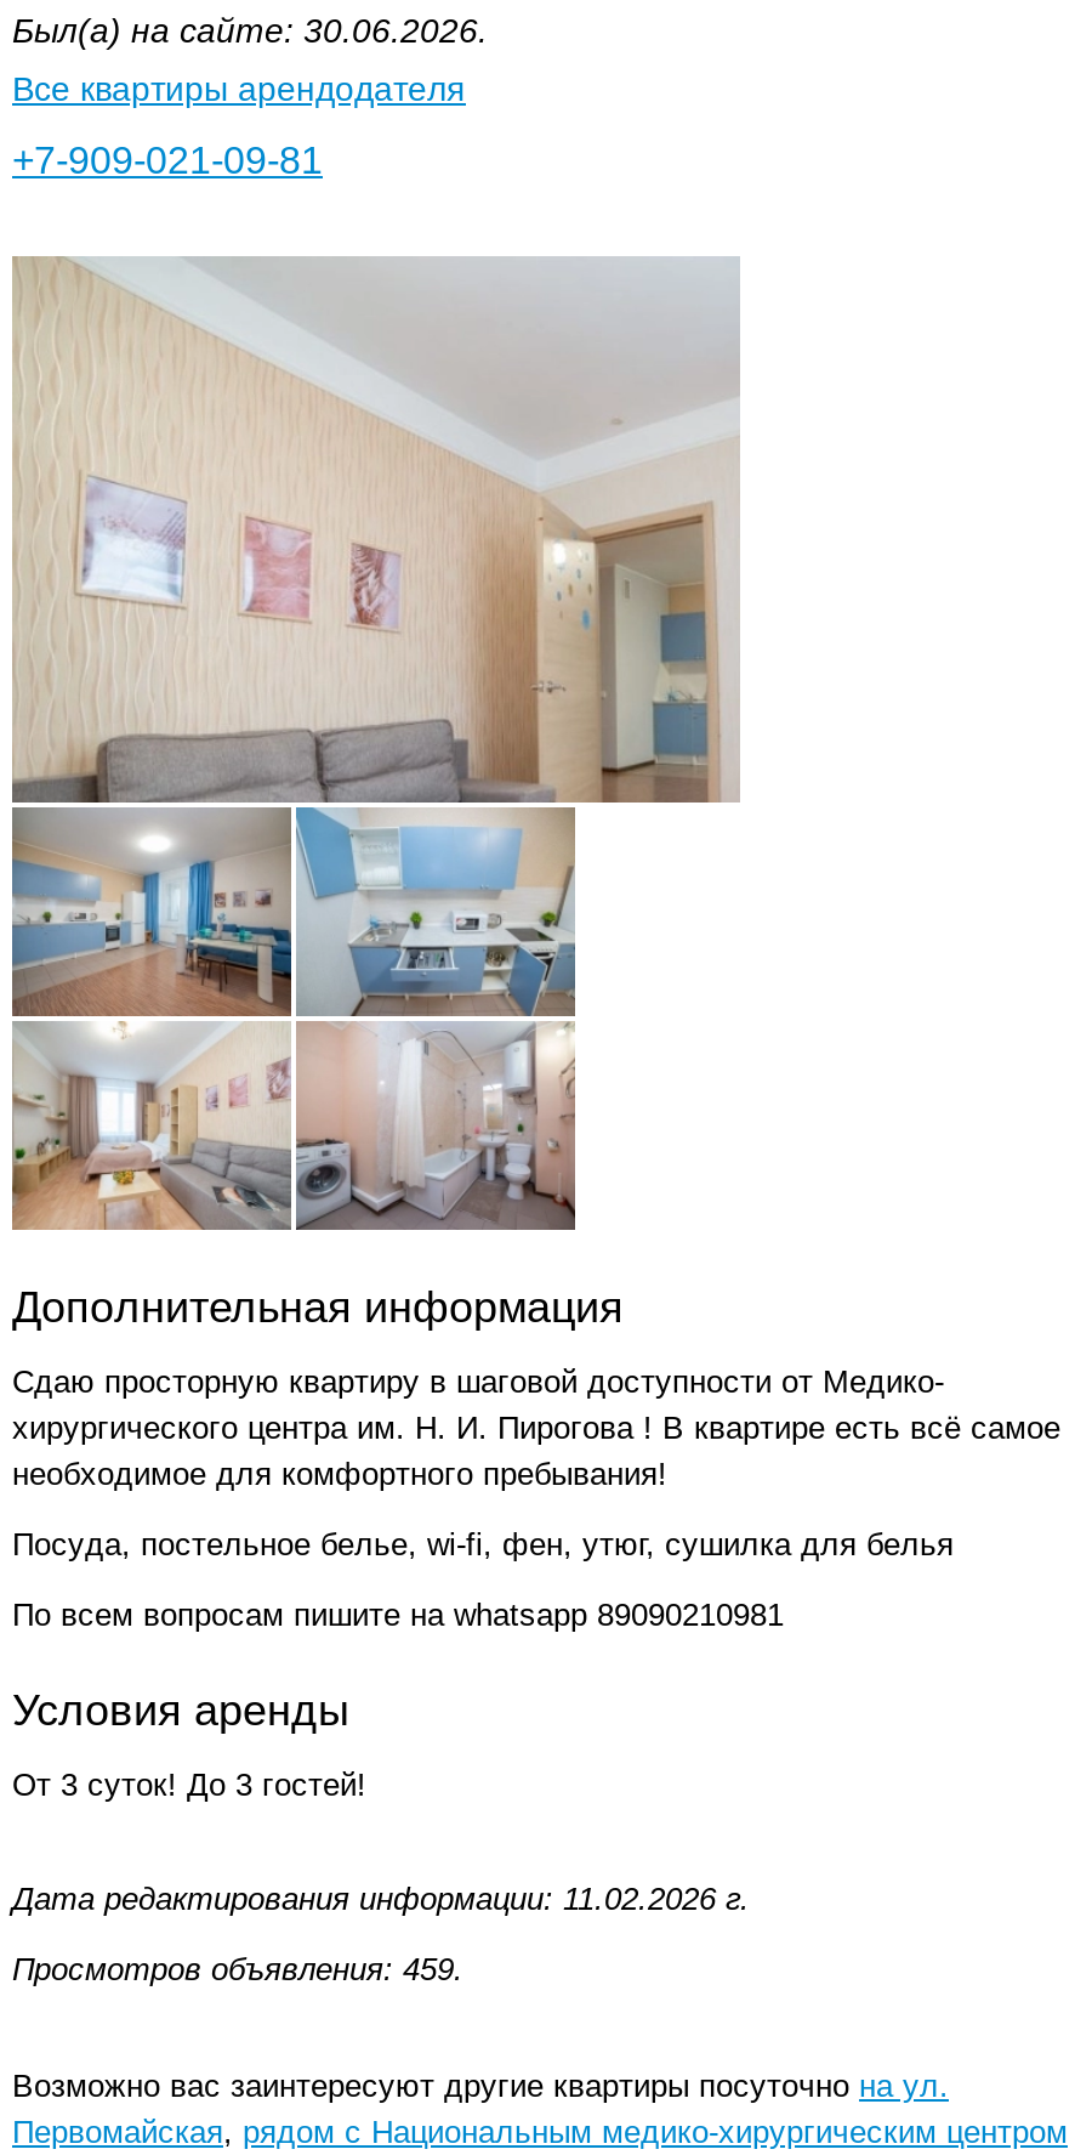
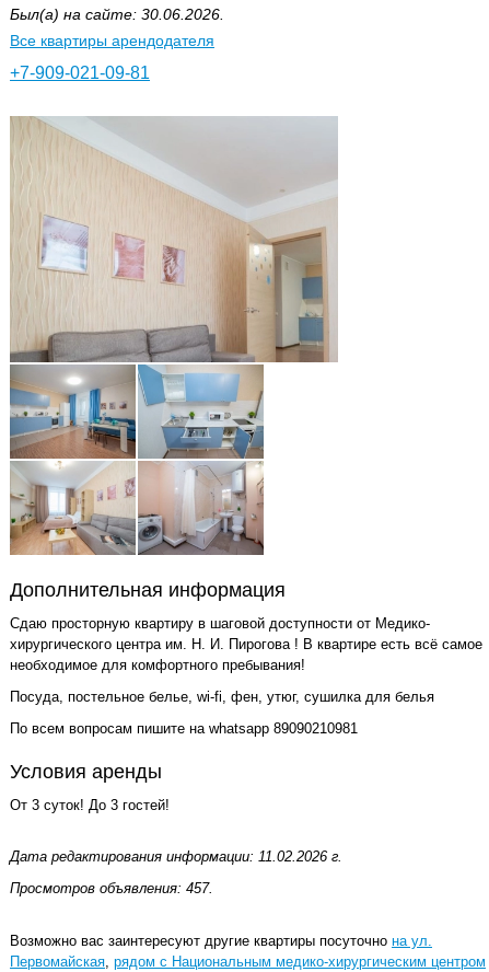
- Просмотров объявления: 459.
+ Просмотров объявления: 457.
